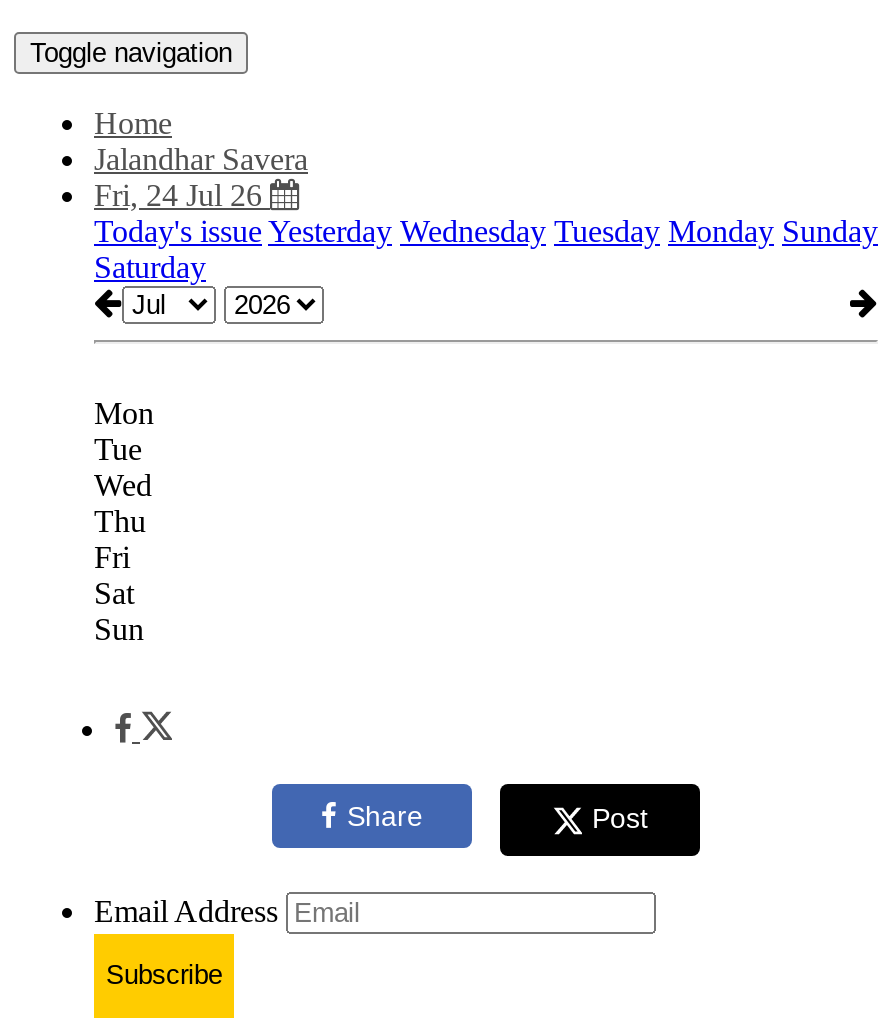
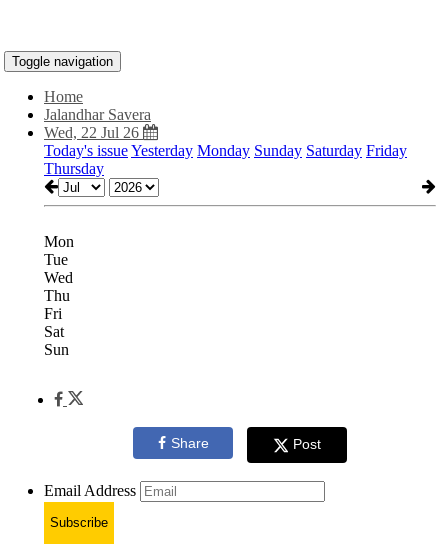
- Fri, 24 Jul 26
- Today's issue Yesterday Wednesday Tuesday Monday Sunday
- Saturday
+ Wed, 22 Jul 26
+ Today's issue Yesterday Monday Sunday Saturday Friday
+ Thursday
